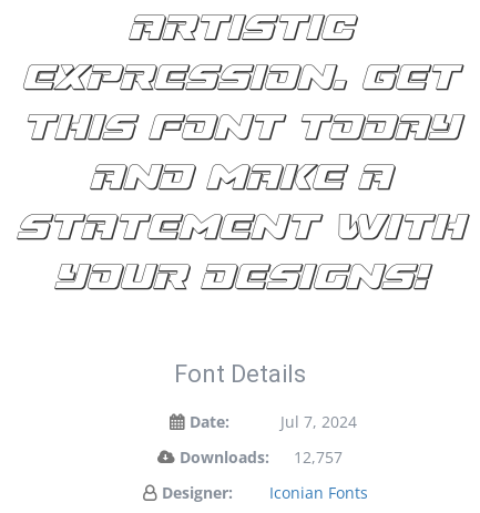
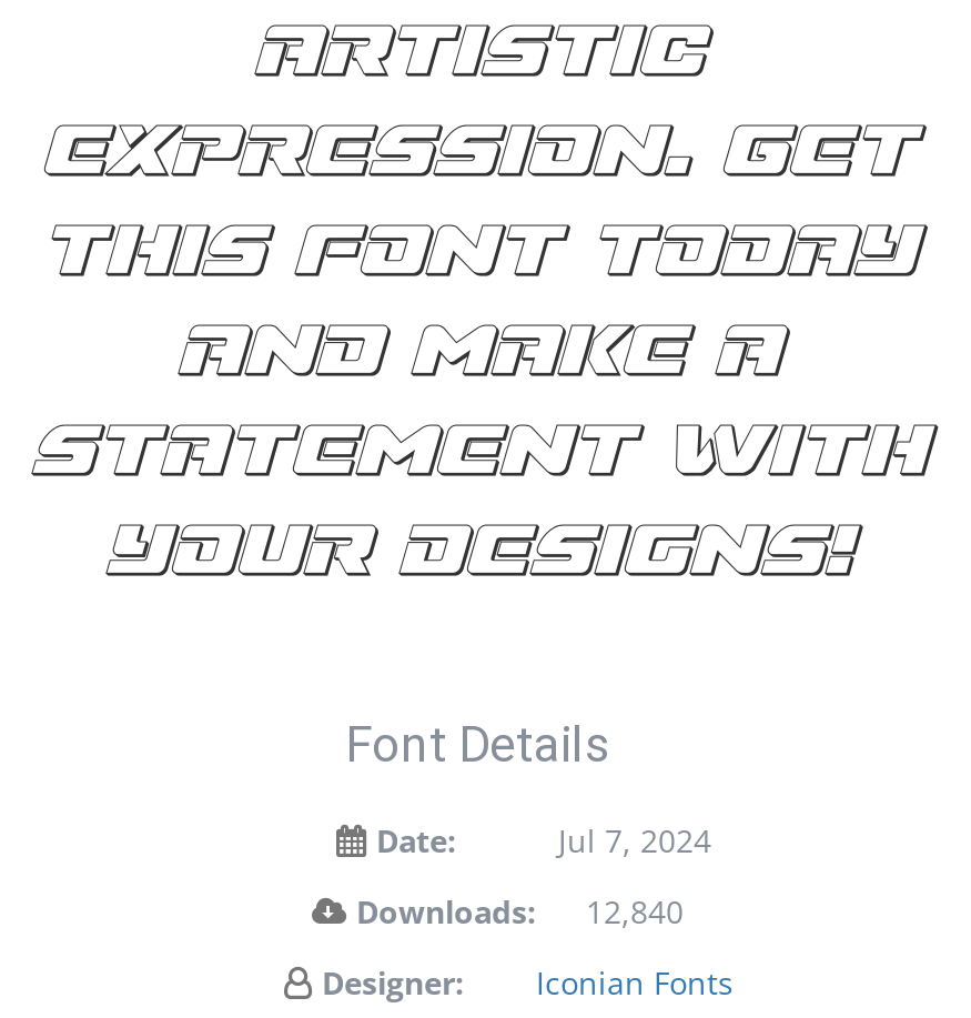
- Downloads: 12,757
+ Downloads: 12,840
